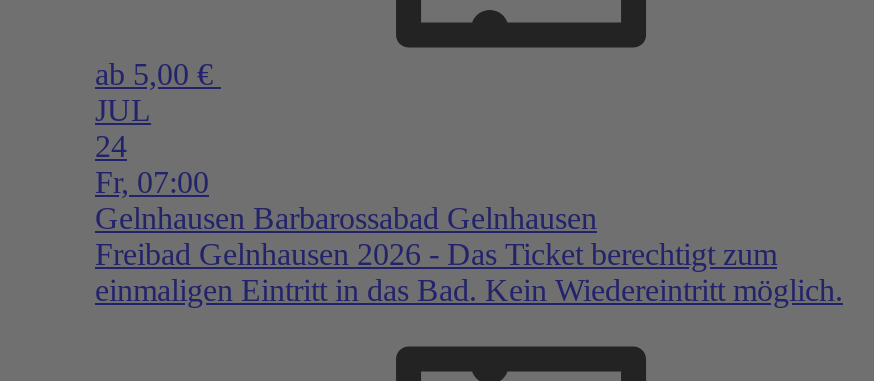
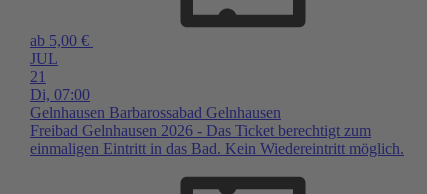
- 24
- Fr, 07:00
+ 21
+ Di, 07:00
